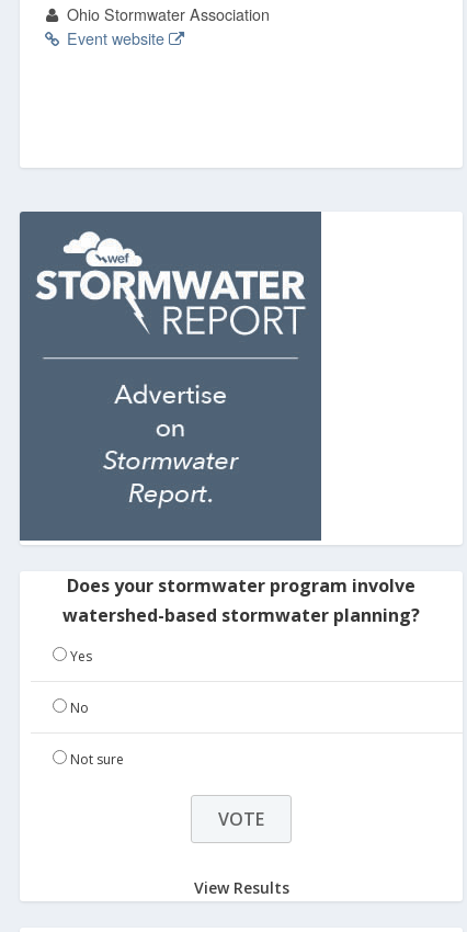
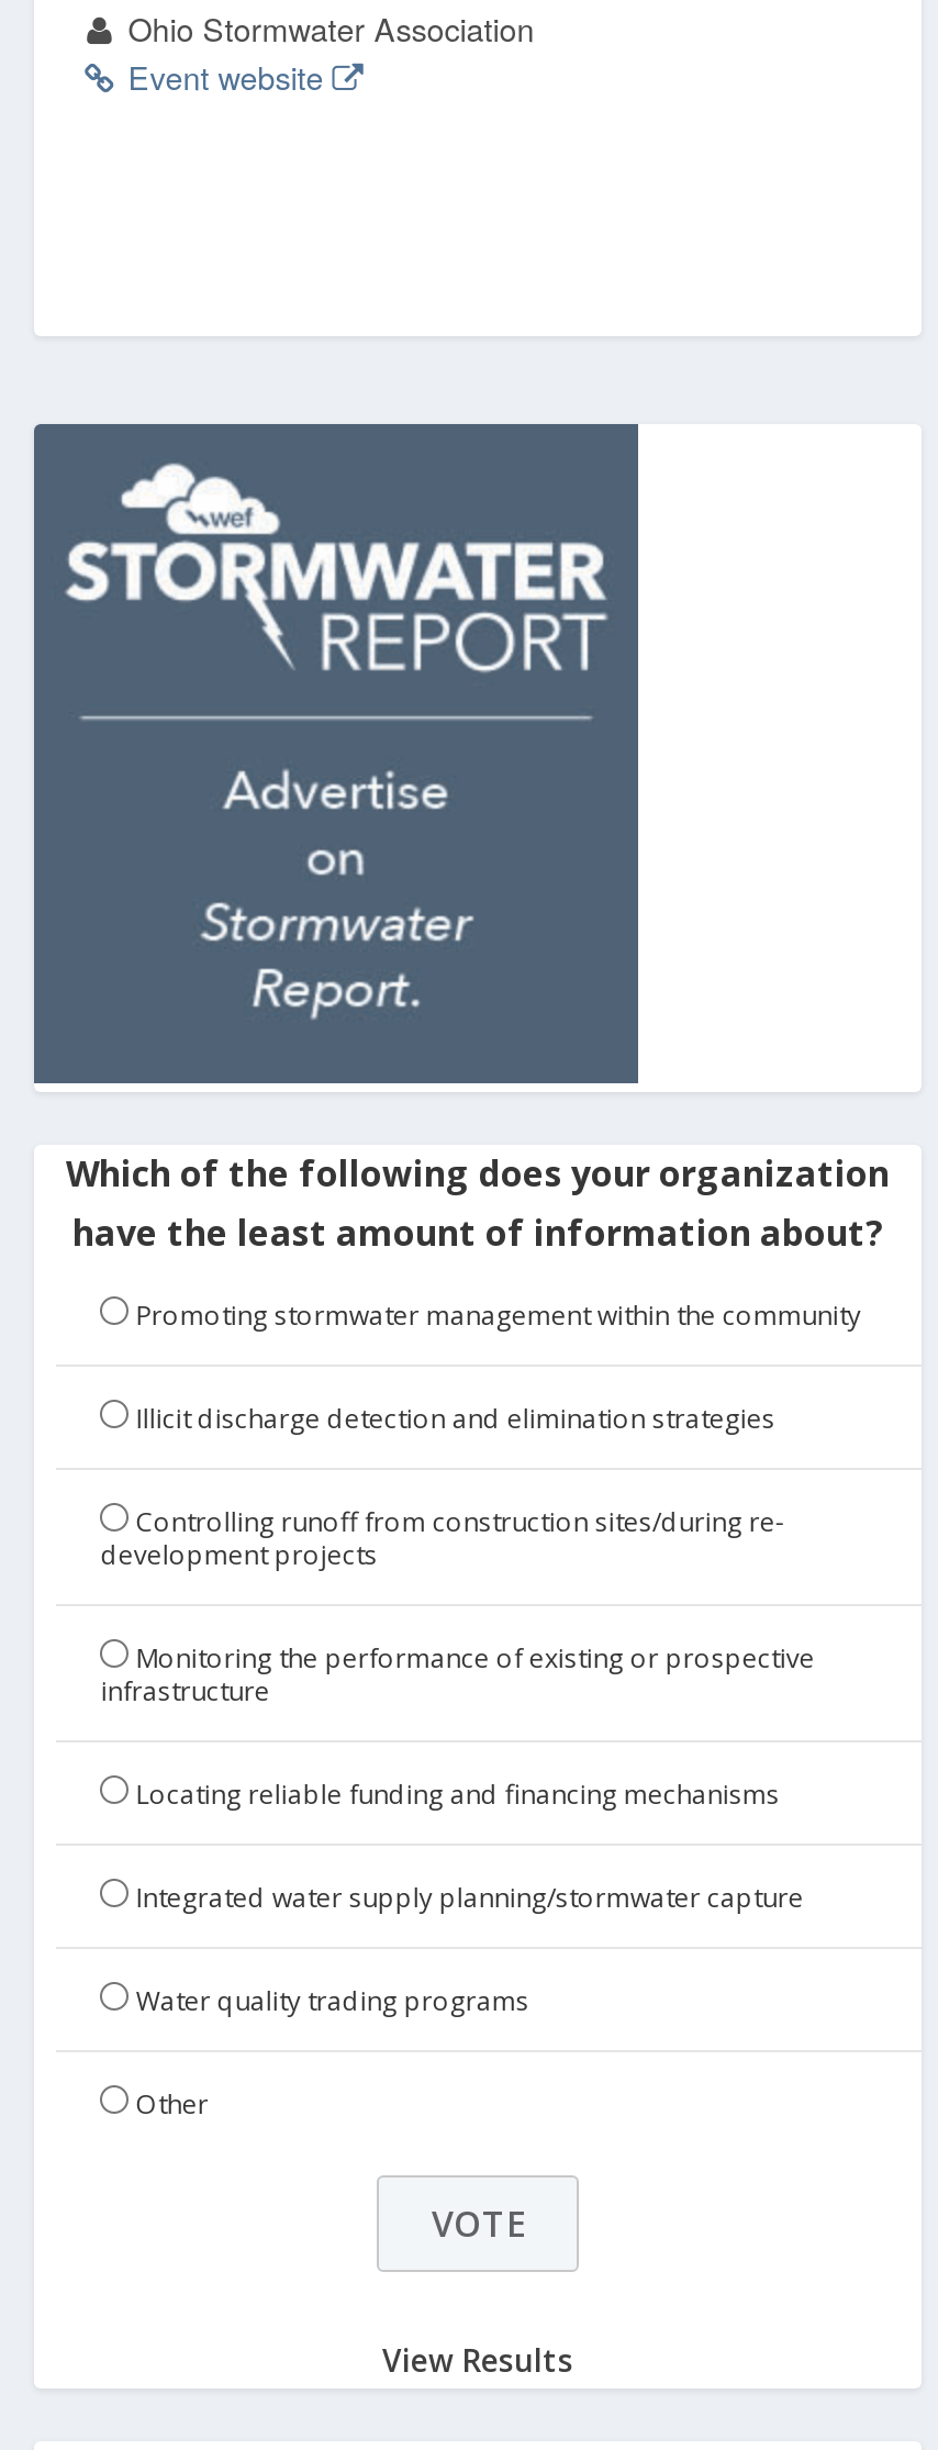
- Does your stormwater program involve
- watershed-based stormwater planning?
- Yes
- No
- Not sure
+ Which of the following does your organization
+ have the least amount of information about?
+ Promoting stormwater management within the community
+ Illicit discharge detection and elimination strategies
+ Controlling runoff from construction sites/during re-
+ development projects
+ Monitoring the performance of existing or prospective
+ infrastructure
+ Locating reliable funding and financing mechanisms
+ Integrated water supply planning/stormwater capture
+ Water quality trading programs
+ Other
